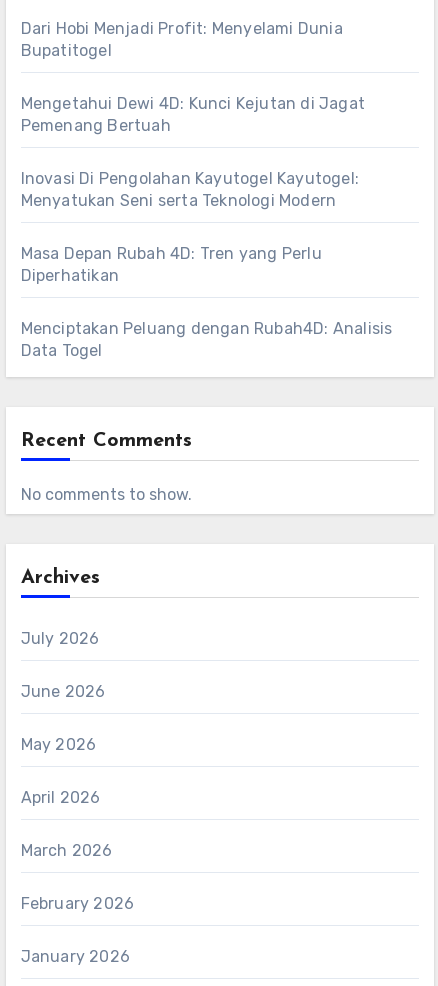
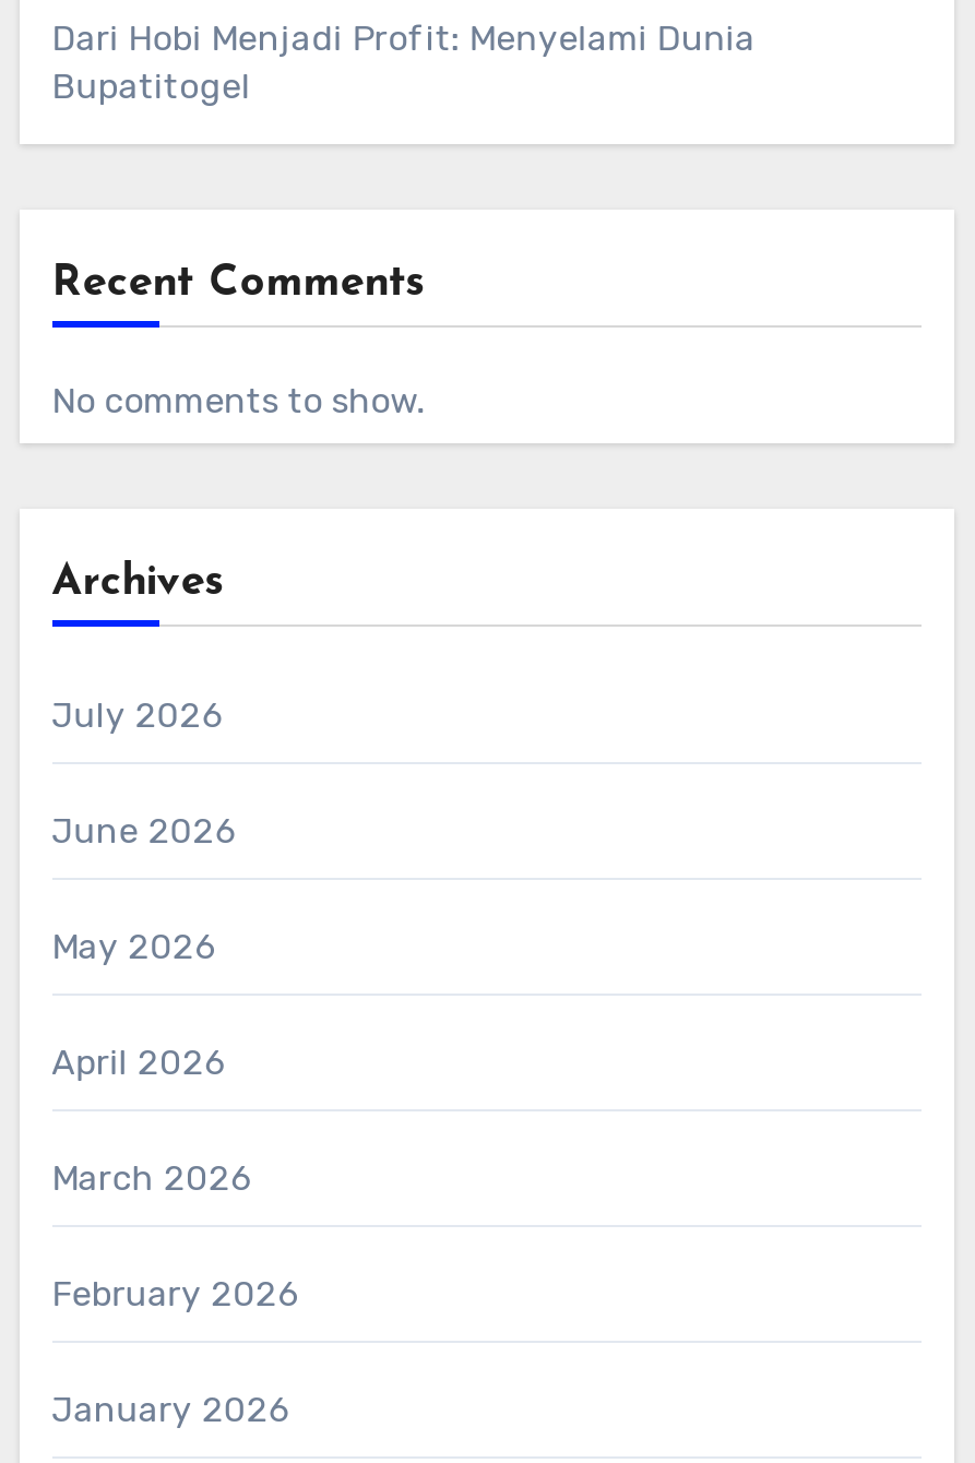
- Mengetahui Dewi 4D: Kunci Kejutan di Jagat
- Pemenang Bertuah
- Inovasi Di Pengolahan Kayutogel Kayutogel:
- Menyatukan Seni serta Teknologi Modern
- Masa Depan Rubah 4D: Tren yang Perlu
- Diperhatikan
- Menciptakan Peluang dengan Rubah4D: Analisis
- Data Togel
